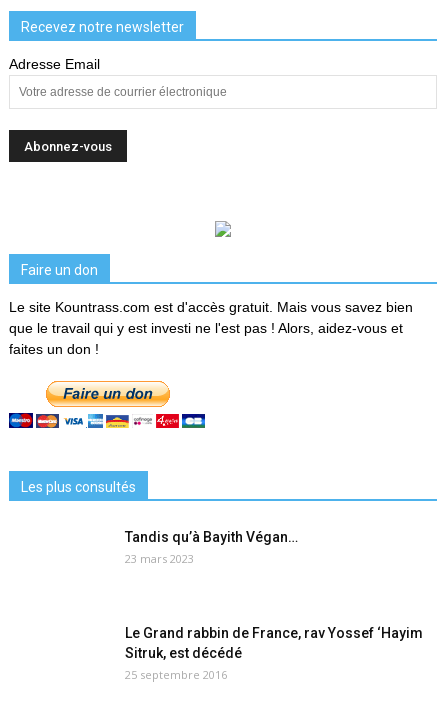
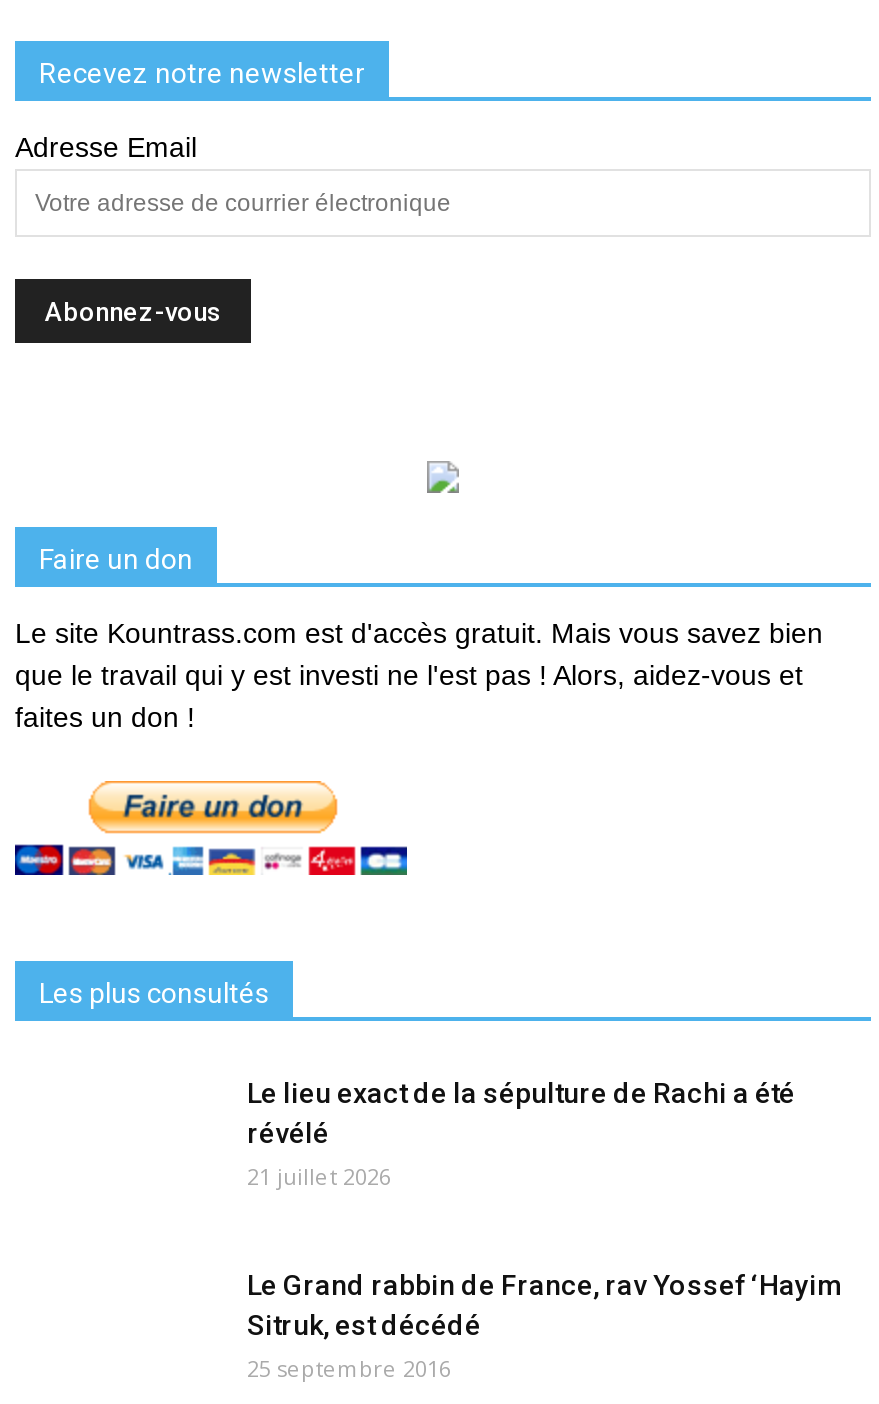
- Tandis qu’à Bayith Végan…
- 23 mars 2023
+ Le lieu exact de la sépulture de Rachi a été
+ révélé
+ 21 juillet 2026
